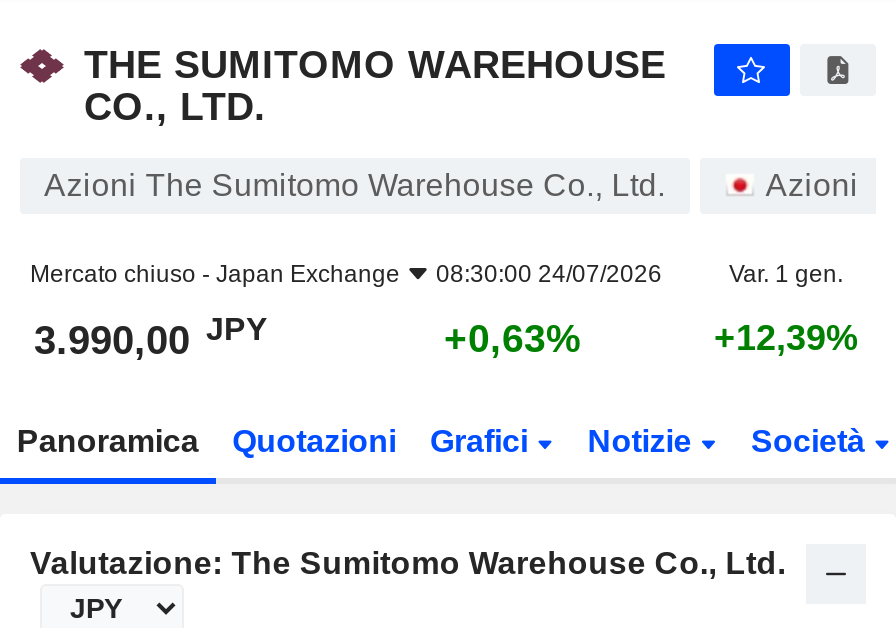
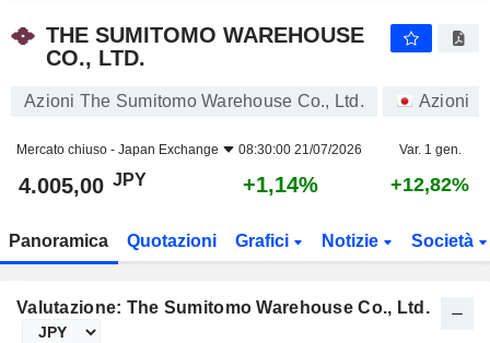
- Mercato chiuso - Japan Exchange 08:30:00 24/07/2026
+ Mercato chiuso - Japan Exchange 08:30:00 21/07/2026

- 3.990,00 JPY
+ 4.005,00 JPY

- +0,63%
+ +1,14%

- +12,39%
+ +12,82%
